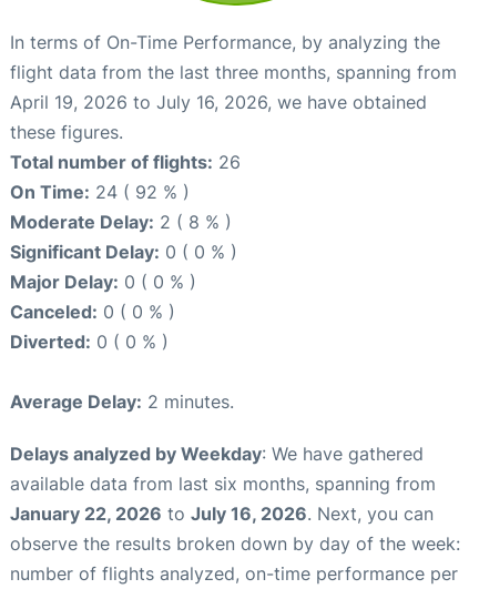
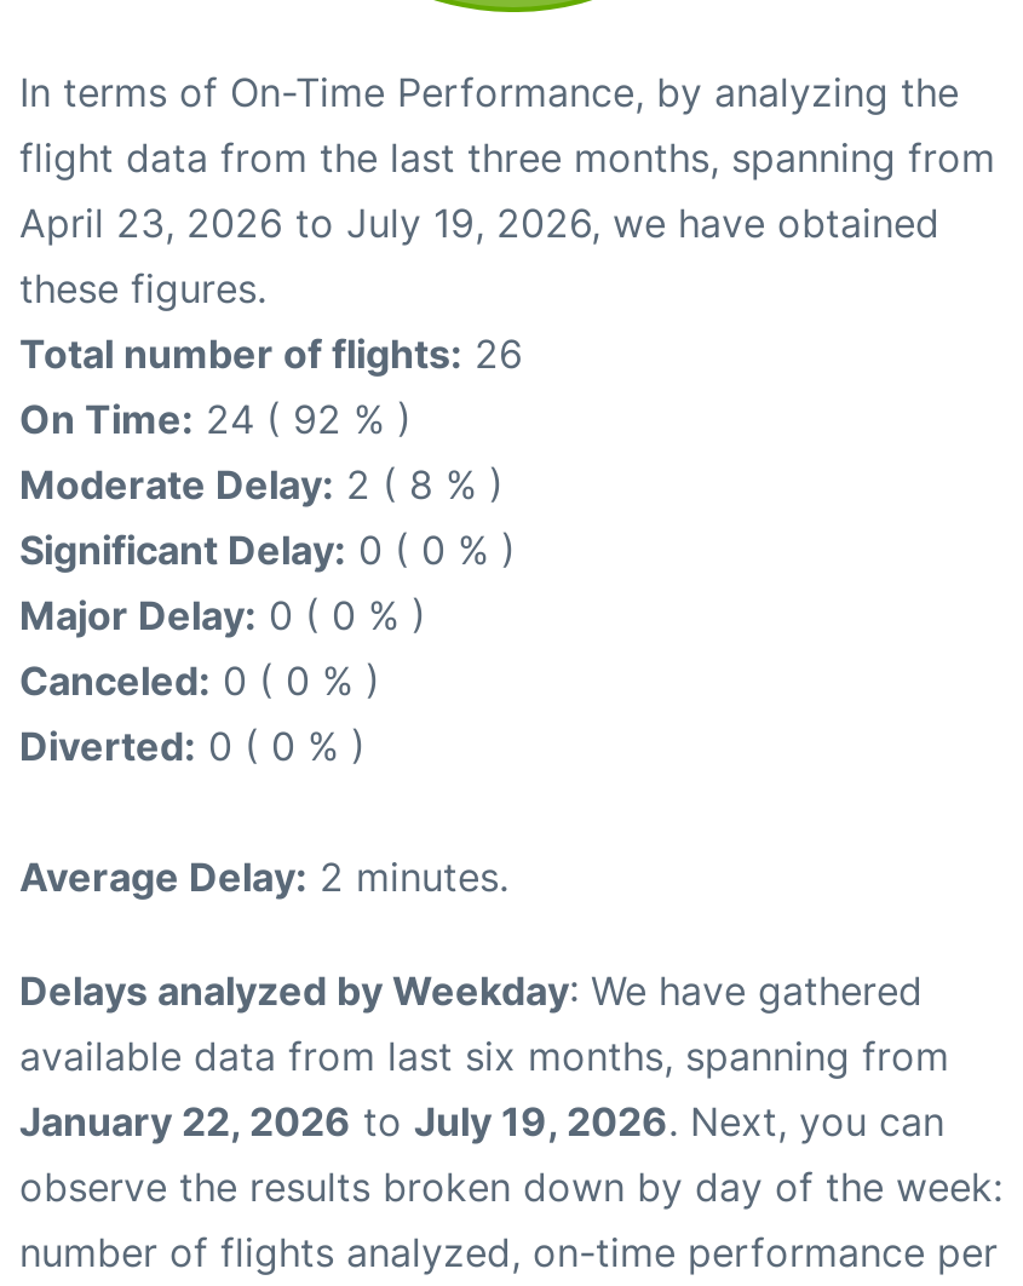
- April 19, 2026 to July 16, 2026, we have obtained
+ April 23, 2026 to July 19, 2026, we have obtained

- January 22, 2026 to July 16, 2026. Next, you can
+ January 22, 2026 to July 19, 2026. Next, you can
